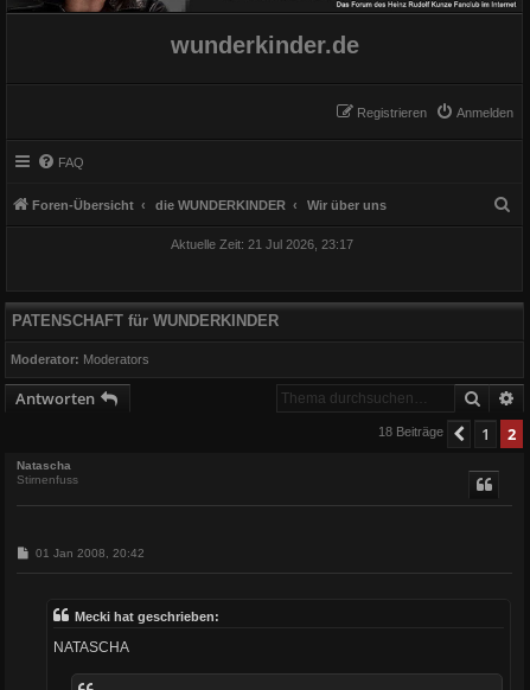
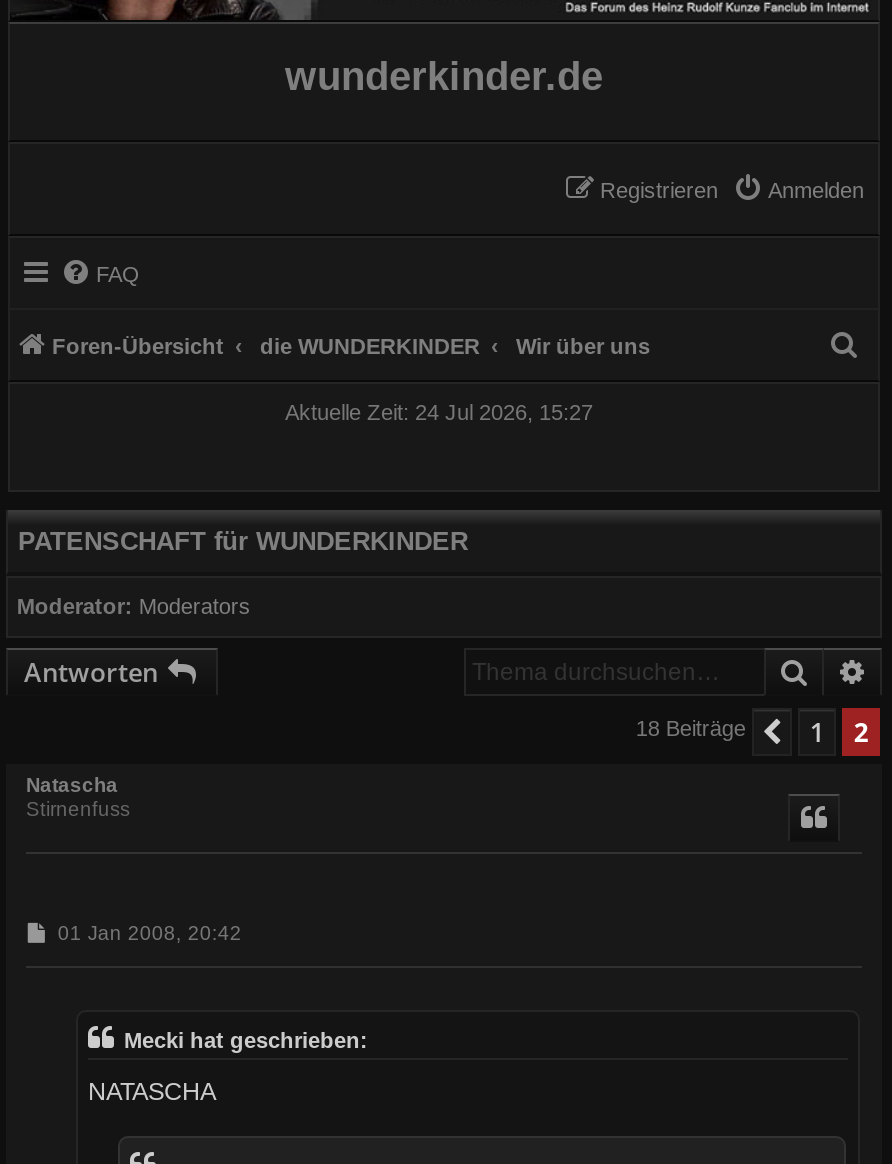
- Aktuelle Zeit: 21 Jul 2026, 23:17
+ Aktuelle Zeit: 24 Jul 2026, 15:27
